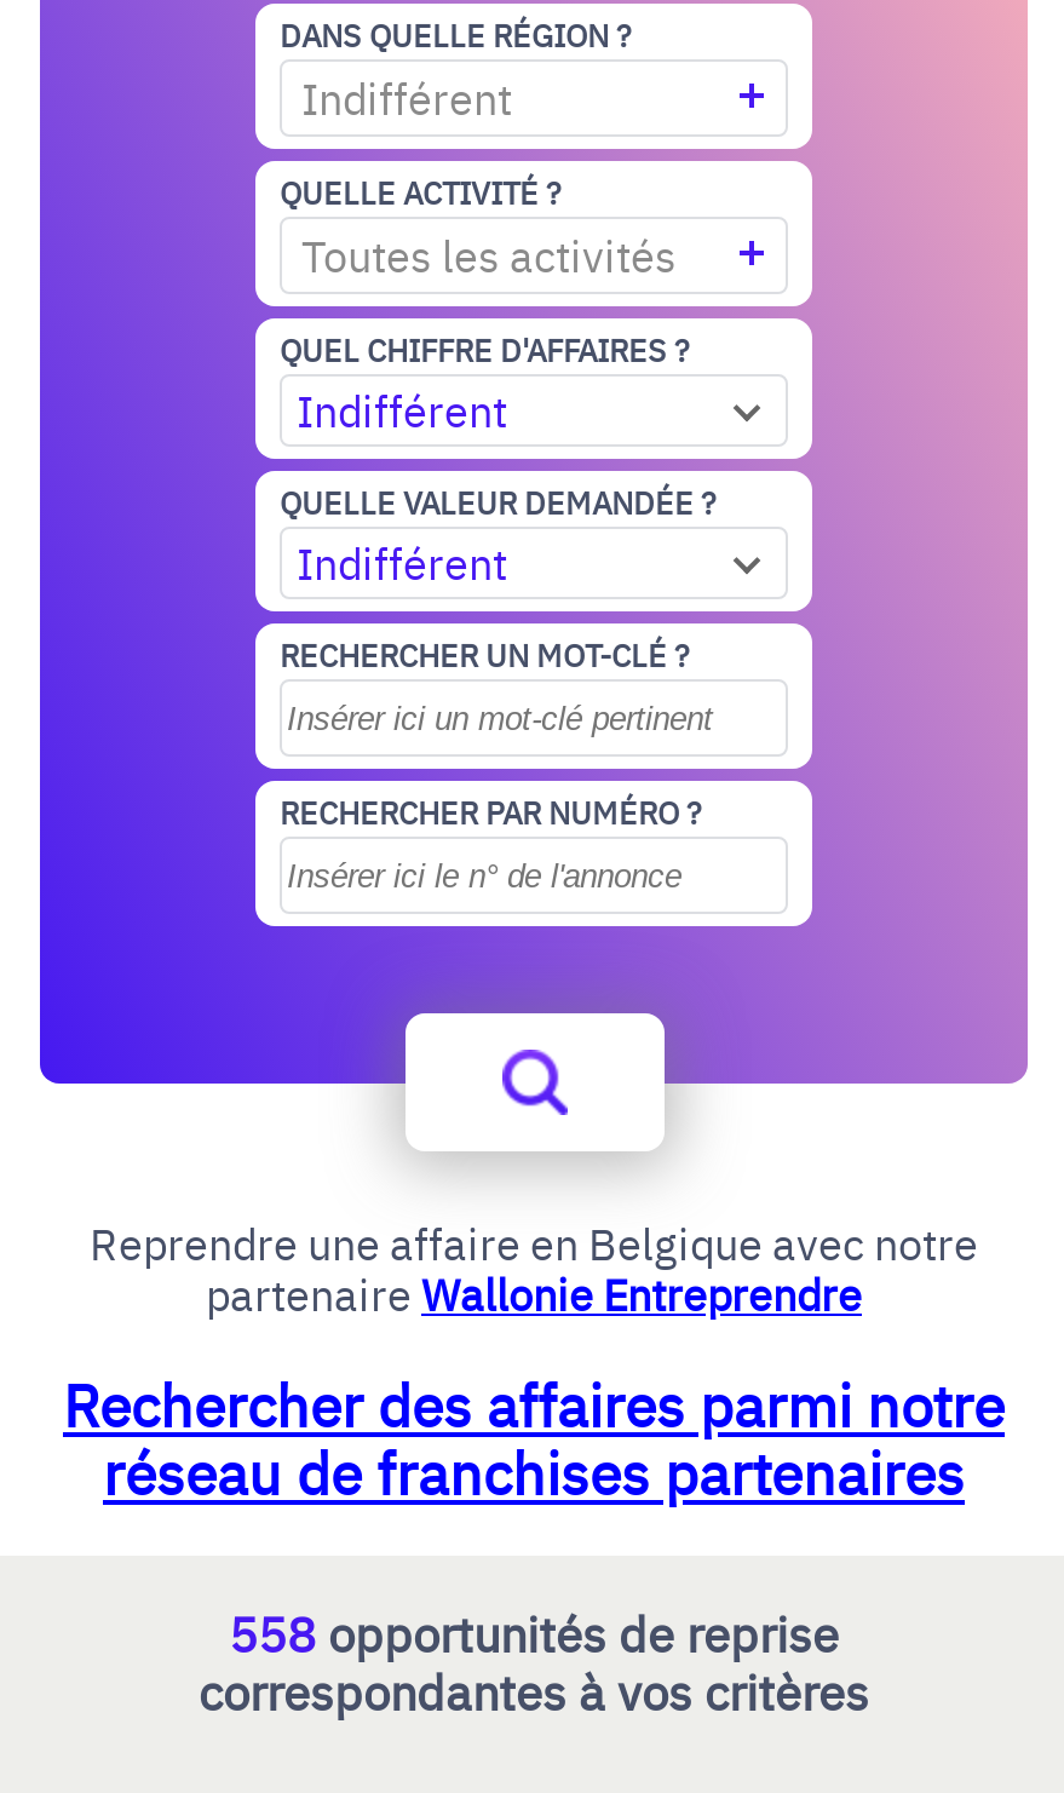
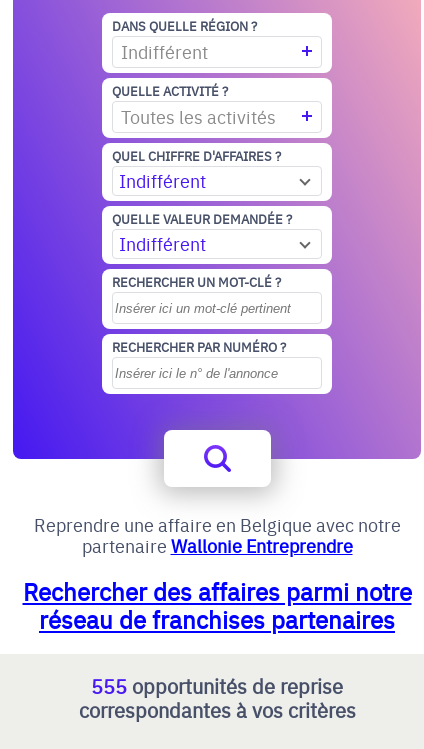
- 558 opportunités de reprise
+ 555 opportunités de reprise
